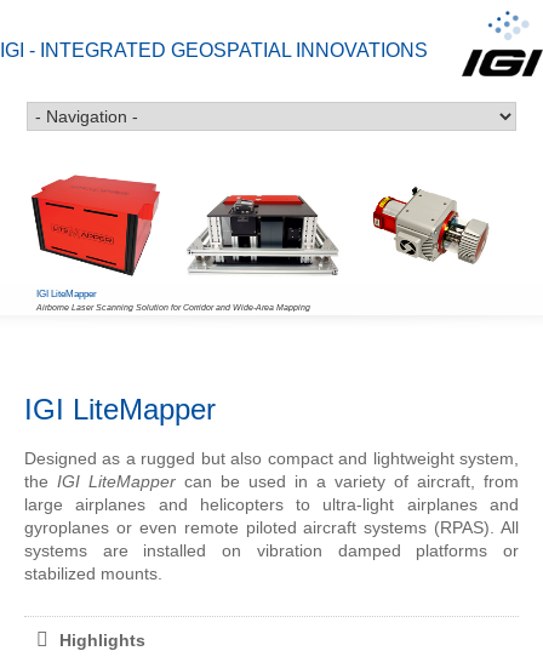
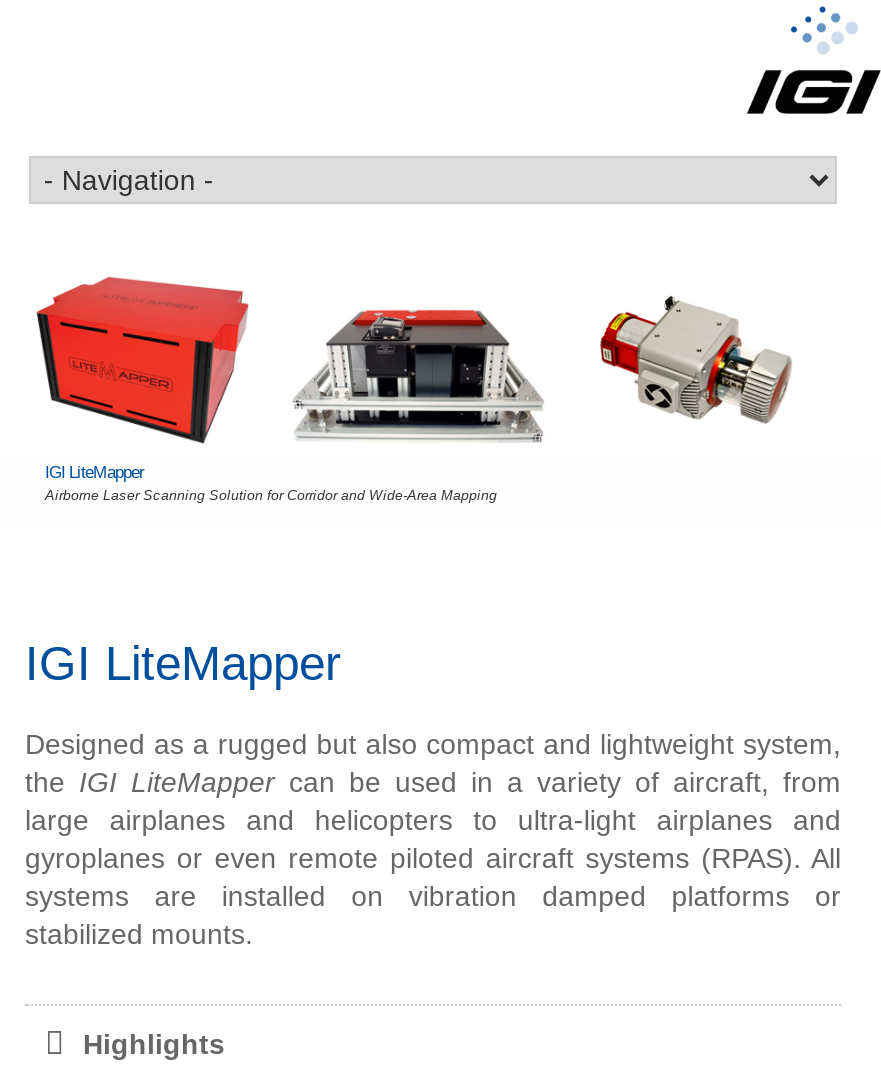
- IGI - INTEGRATED GEOSPATIAL INNOVATIONS
